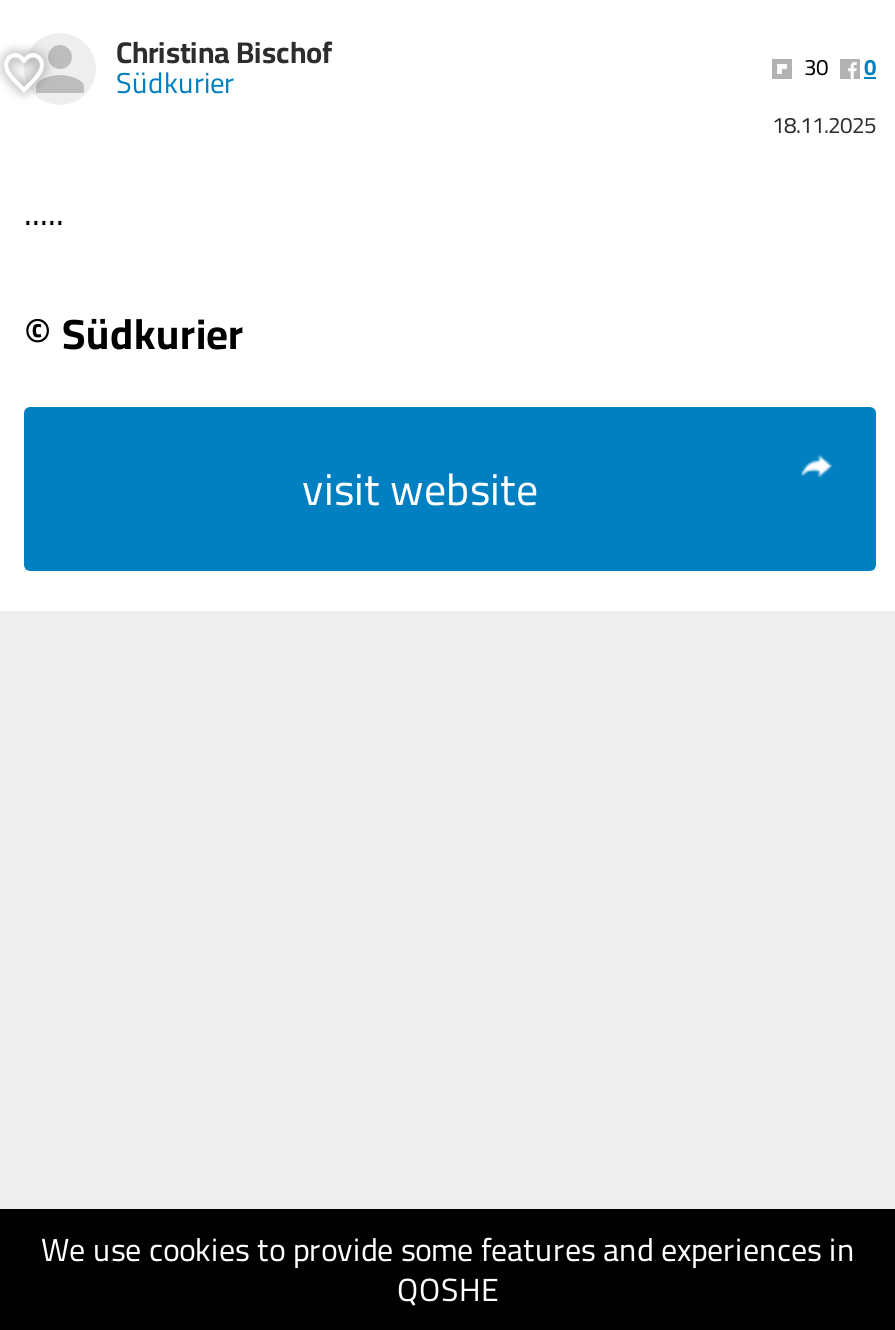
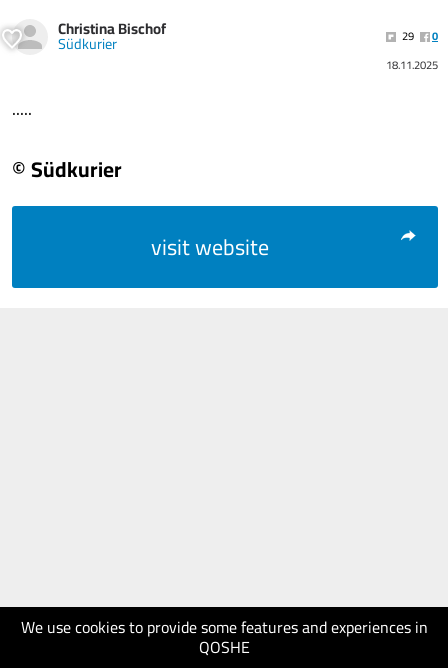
- 30 0
+ 29 0
